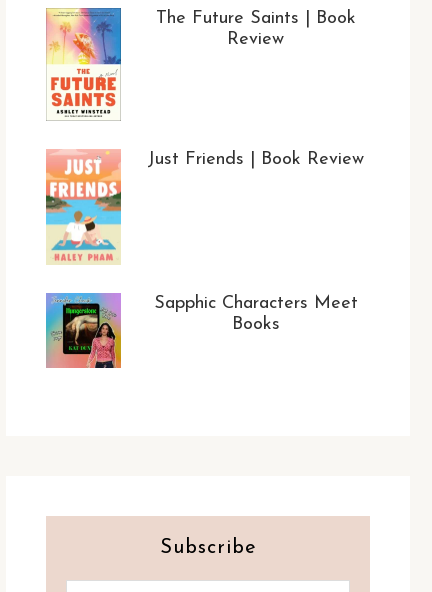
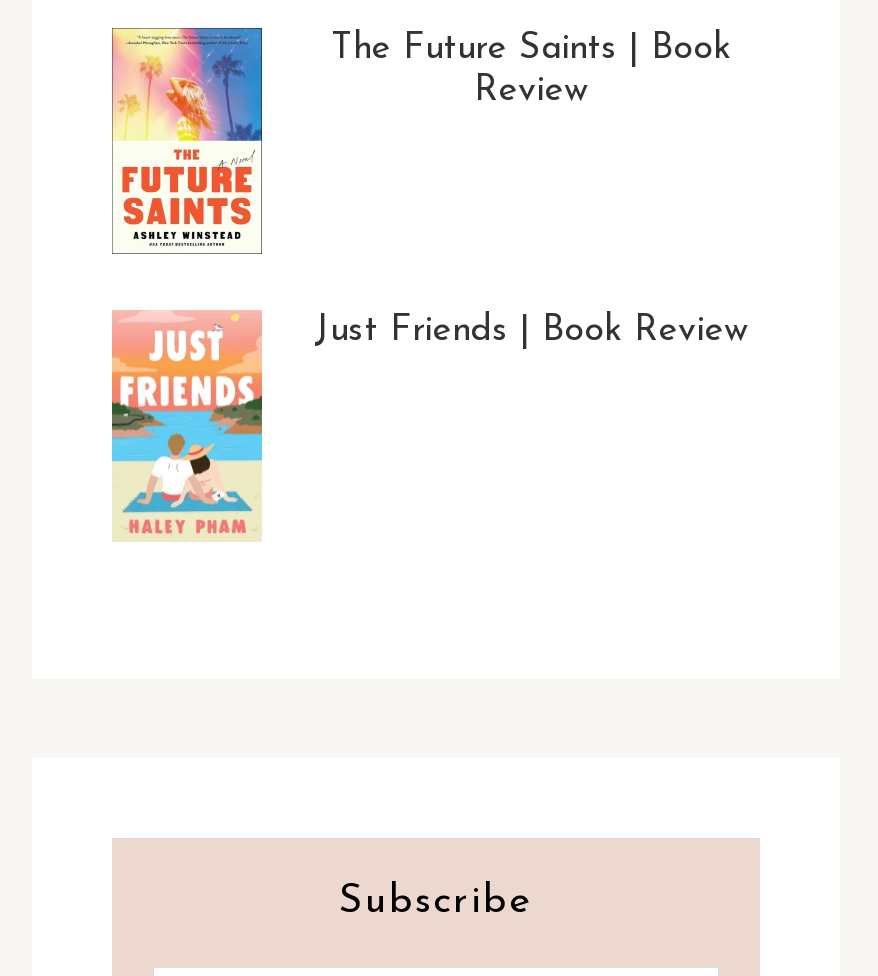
- [image]
- Sapphic Characters Meet
- Books
